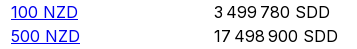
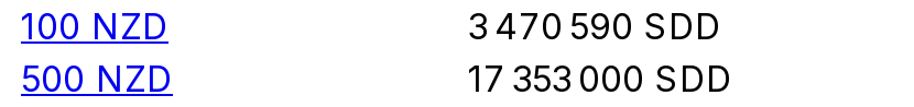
- 3 499 780 SDD
+ 3 470 590 SDD

- 17 498 900 SDD
+ 17 353 000 SDD
